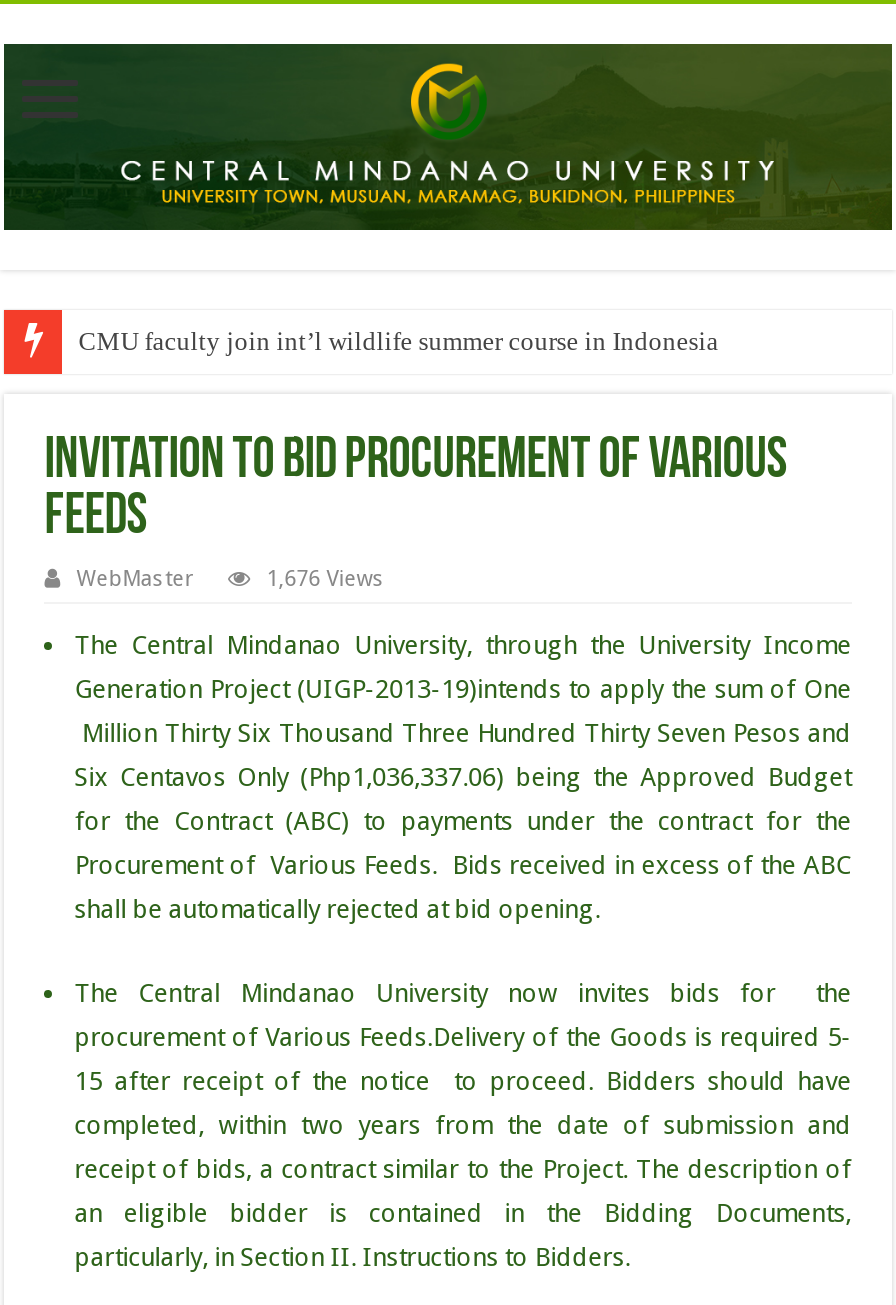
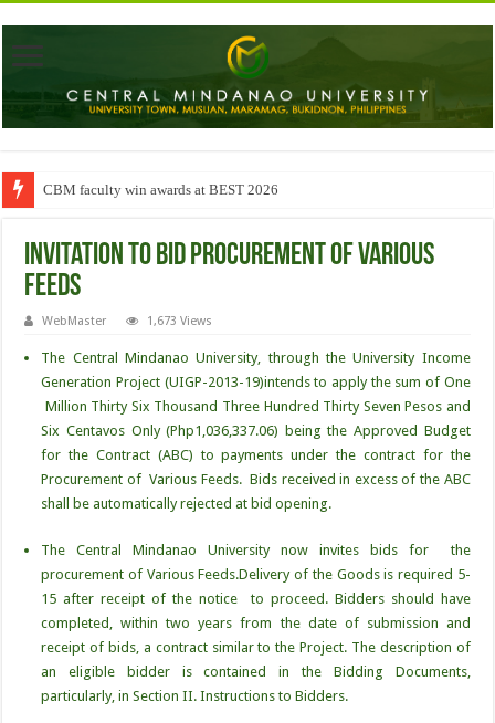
- CMU faculty join int’l wildlife summer course in Indonesia
+ CBM faculty win awards at BEST 2026

- 1,676 Views
+ 1,673 Views
